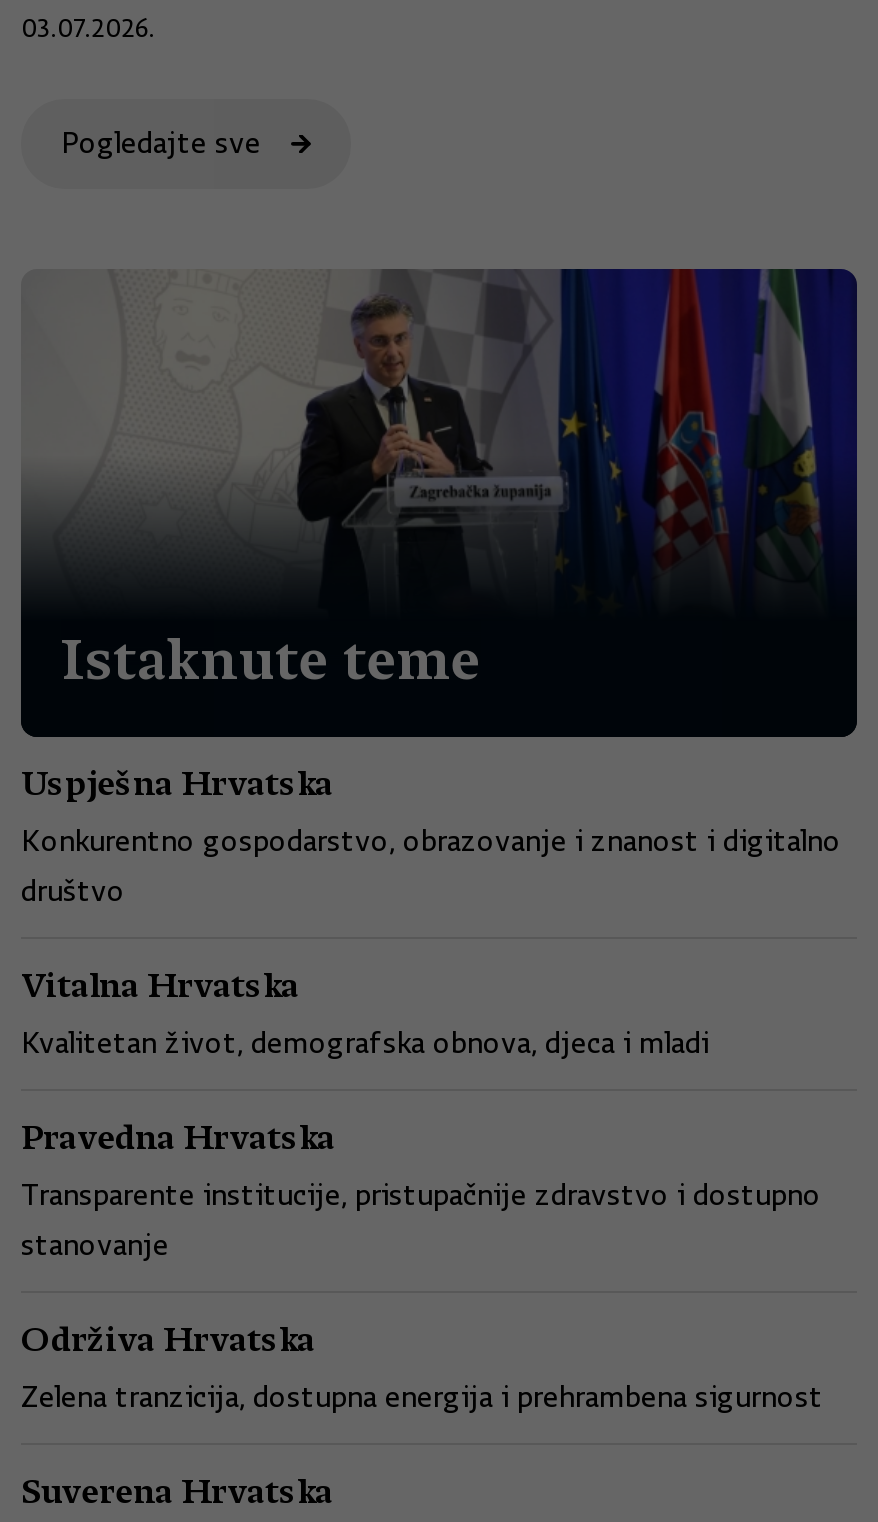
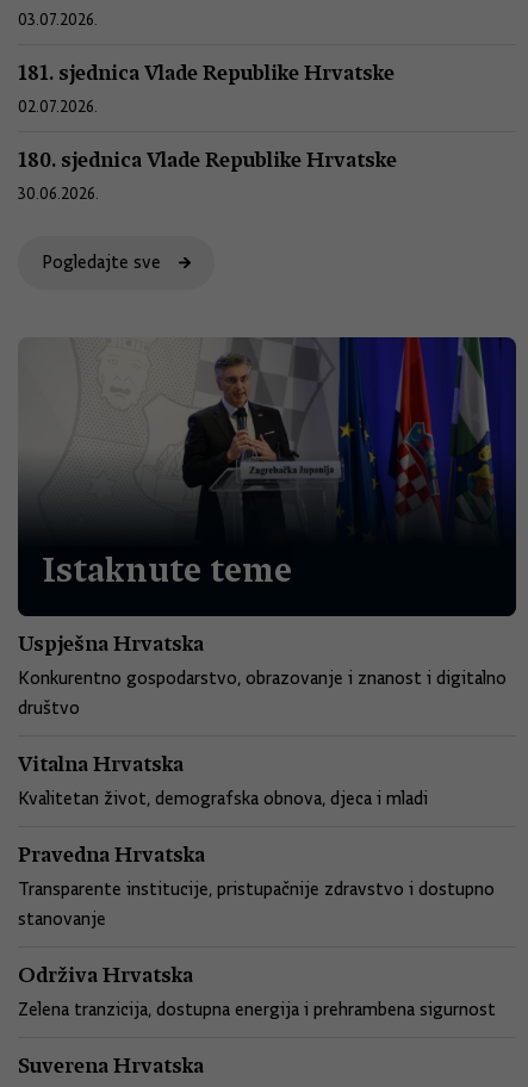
+ 181. sjednica Vlade Republike Hrvatske
+ 02.07.2026.
+ 180. sjednica Vlade Republike Hrvatske
+ 30.06.2026.
